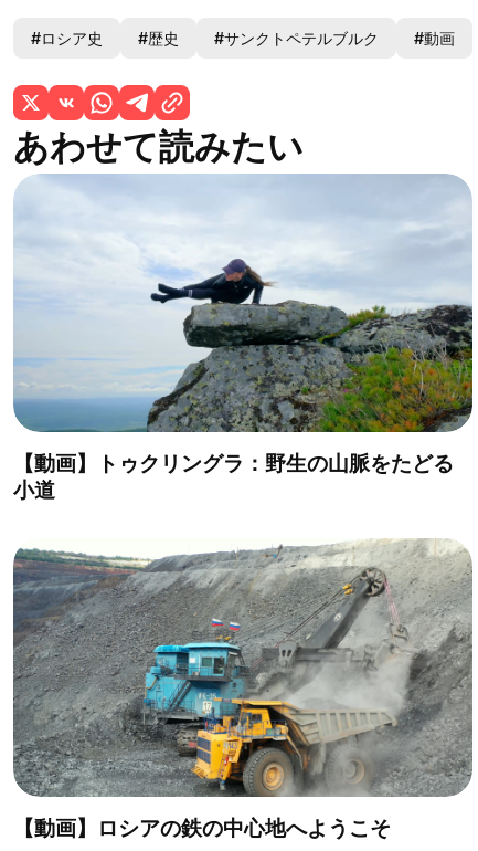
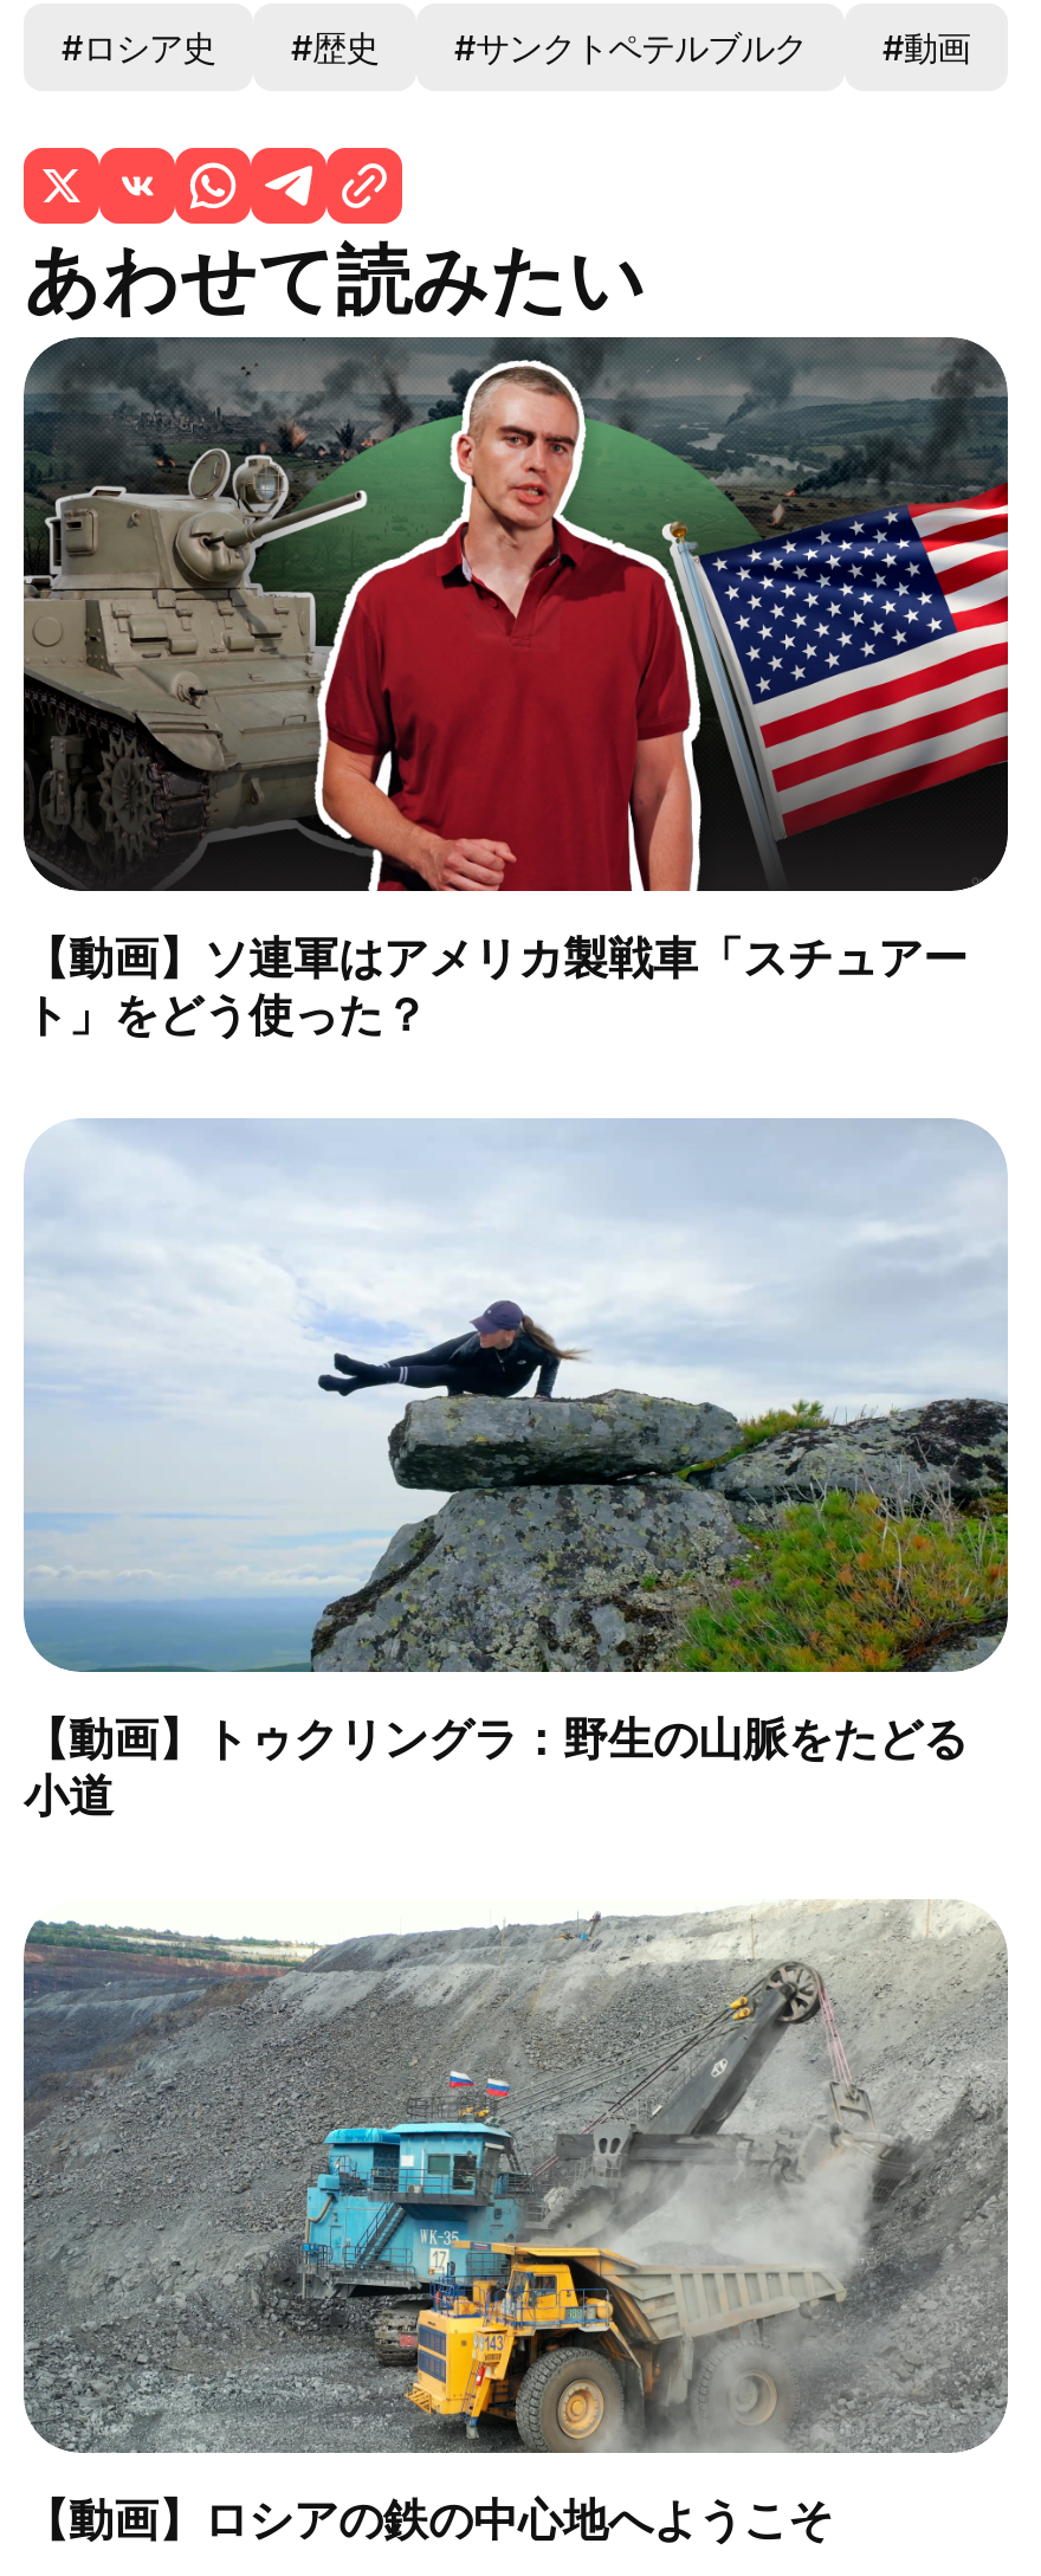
+ [image]
+ 【動画】ソ連軍はアメリカ製戦車「スチュアー
+ ト」をどう使った？
